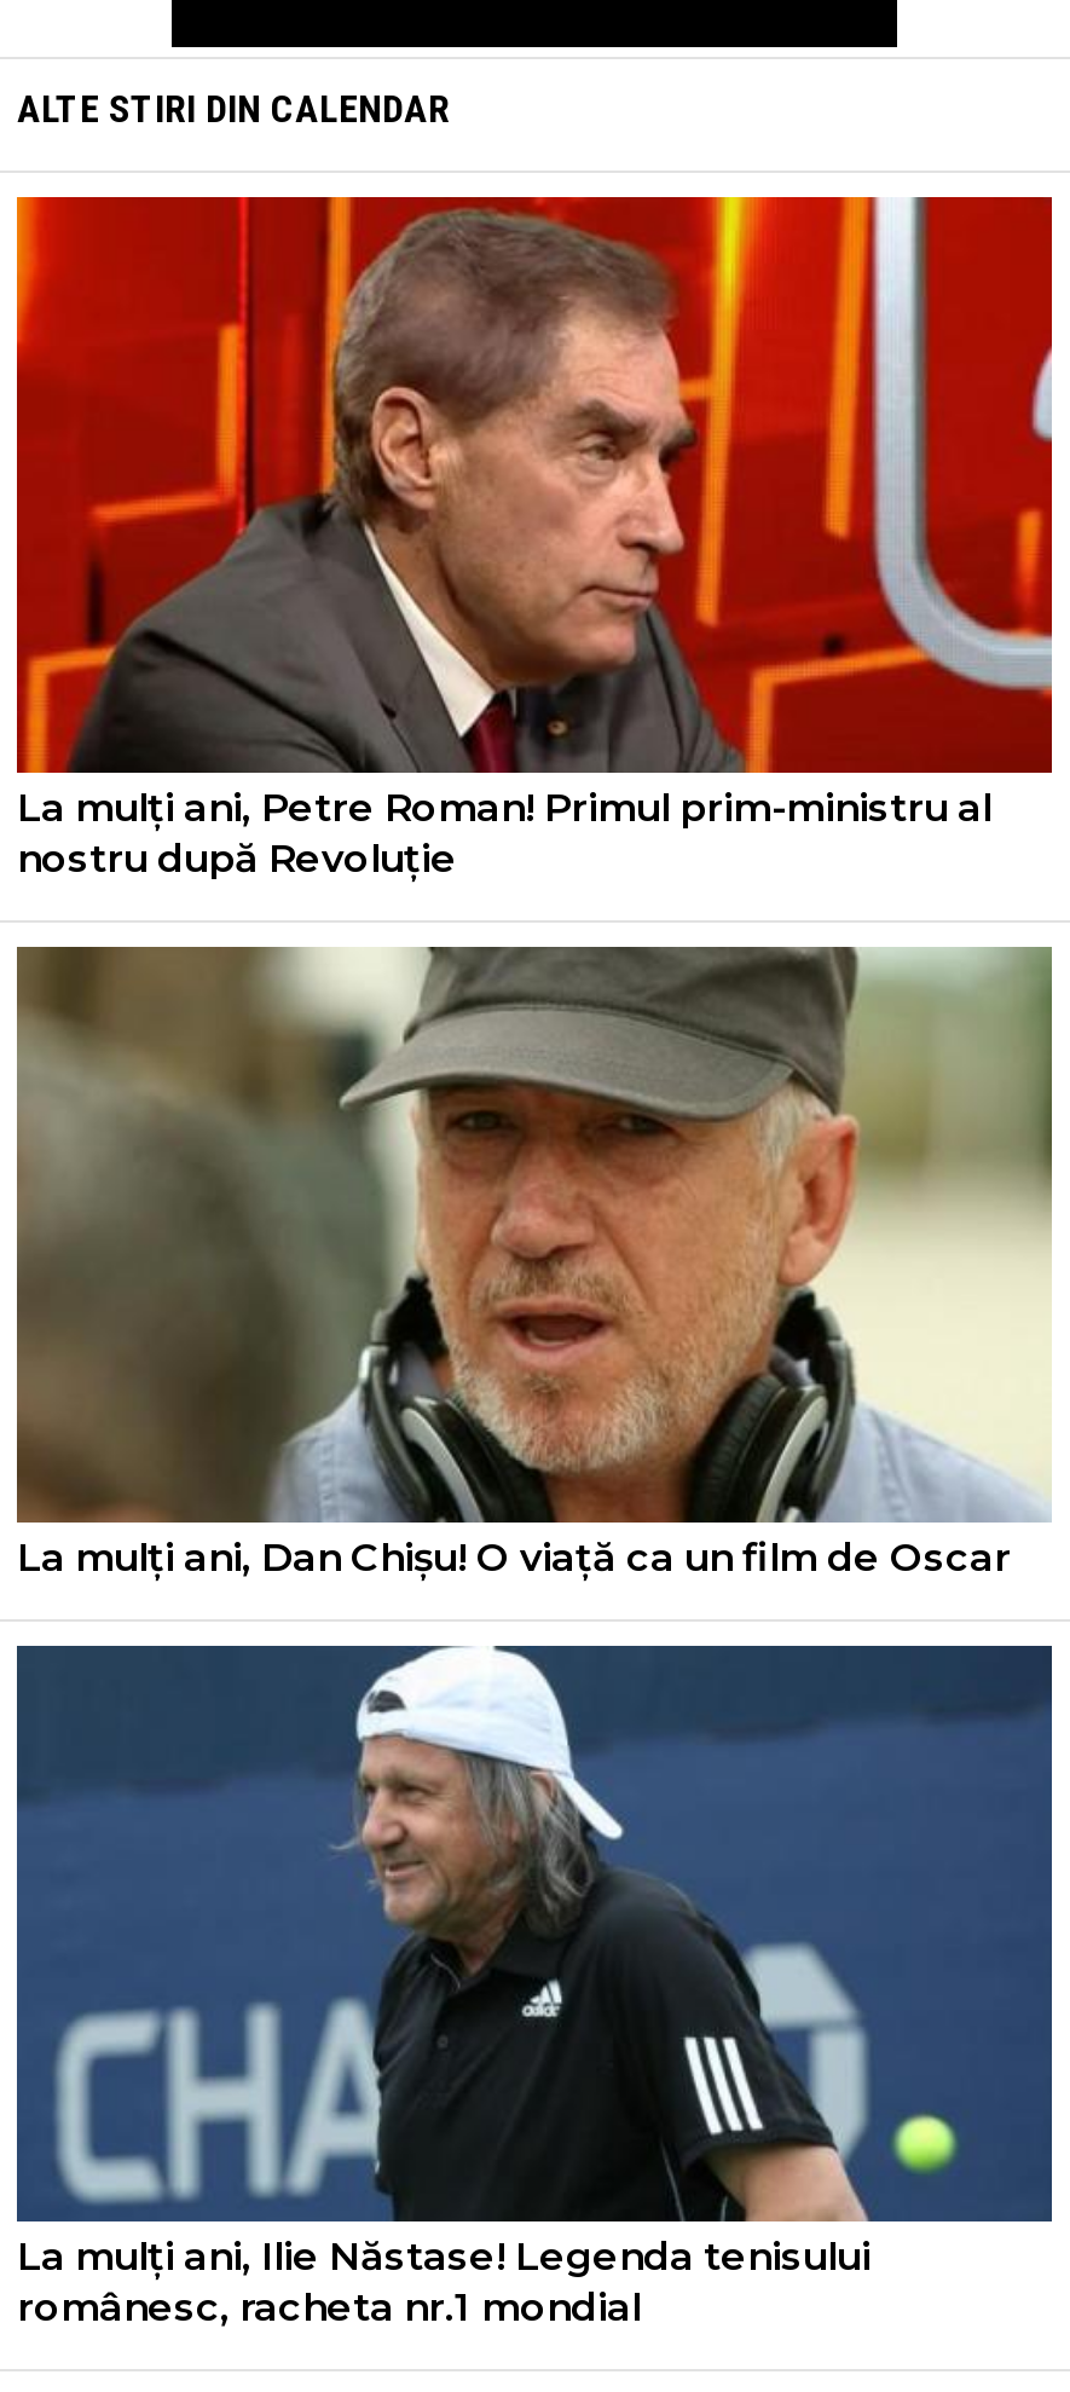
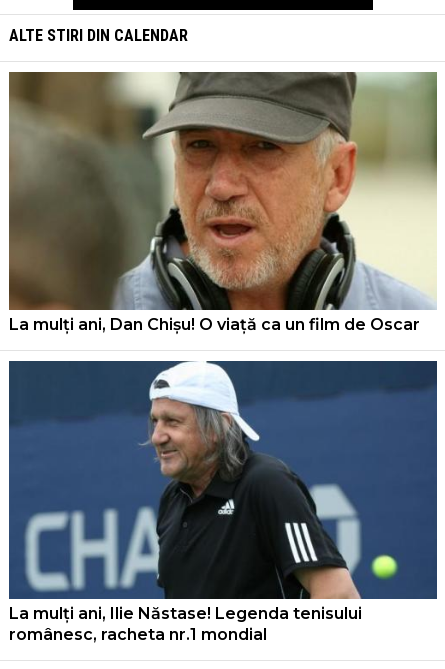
- [image]
- La mulți ani, Petre Roman! Primul prim-ministru al
- nostru după Revoluție
